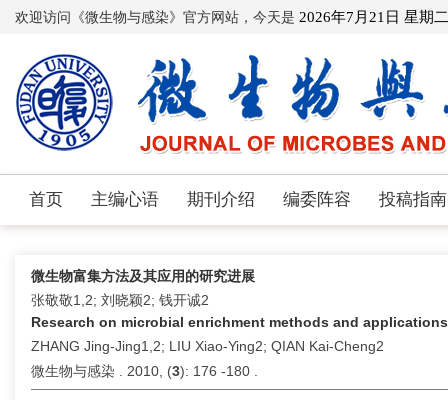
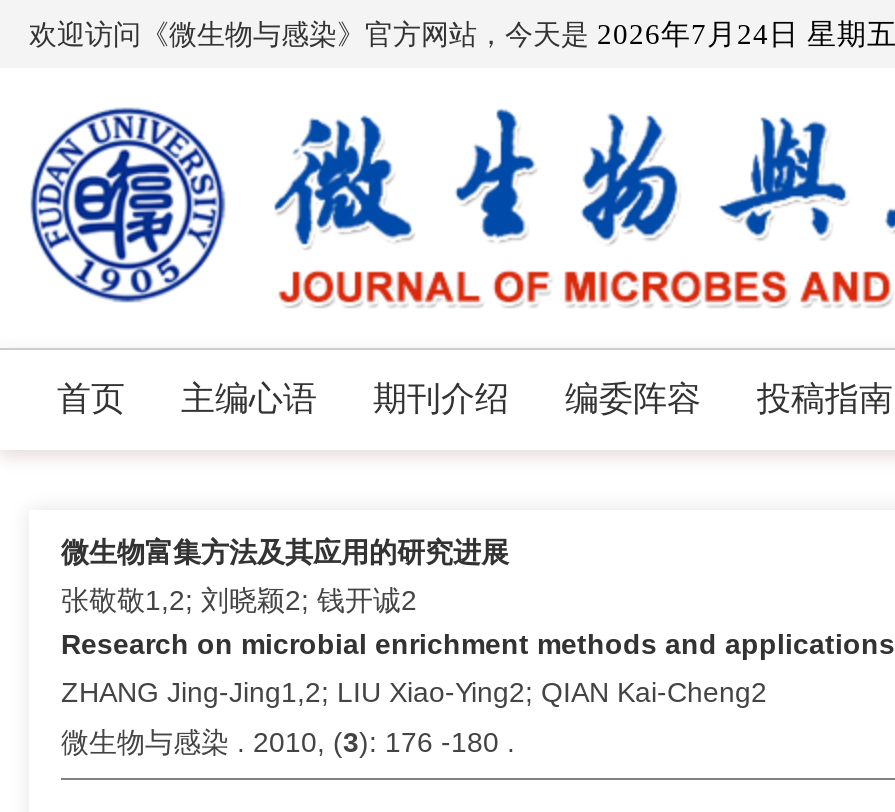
- 欢迎访问《微生物与感染》官方网站，今天是2026年7月21日 星期二
+ 欢迎访问《微生物与感染》官方网站，今天是2026年7月24日 星期五
